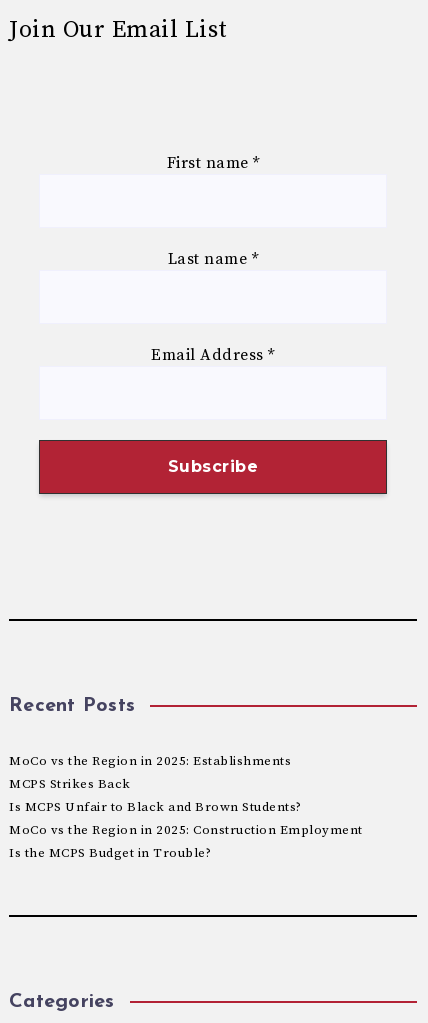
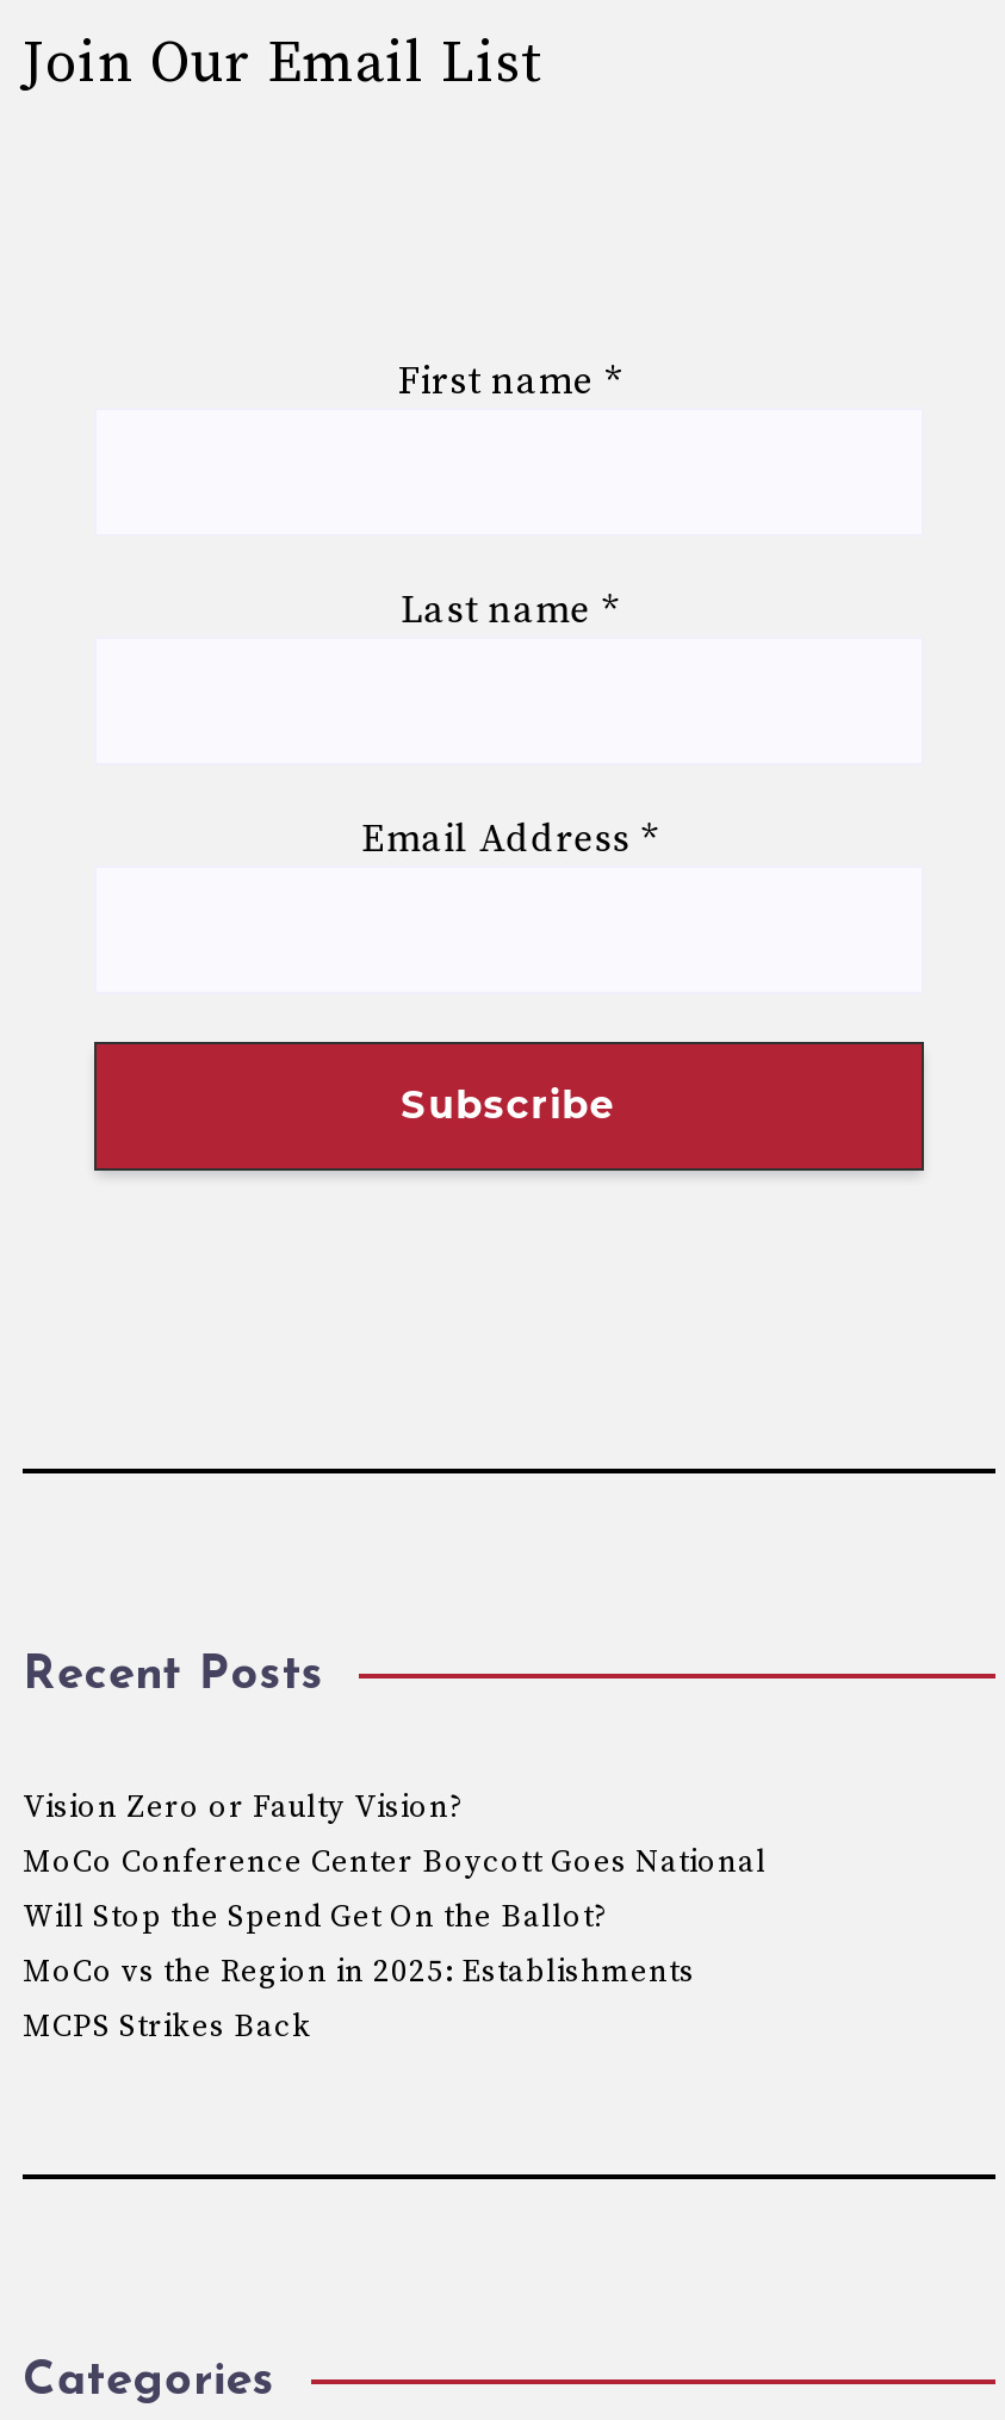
+ Vision Zero or Faulty Vision?
+ MoCo Conference Center Boycott Goes National
+ Will Stop the Spend Get On the Ballot?

moved down: MoCo vs the Region in 2025: Establishments | MCPS Strikes Back

- Is MCPS Unfair to Black and Brown Students?
- MoCo vs the Region in 2025: Construction Employment
- Is the MCPS Budget in Trouble?
